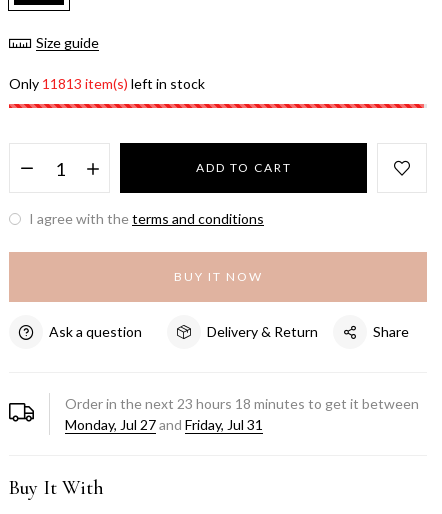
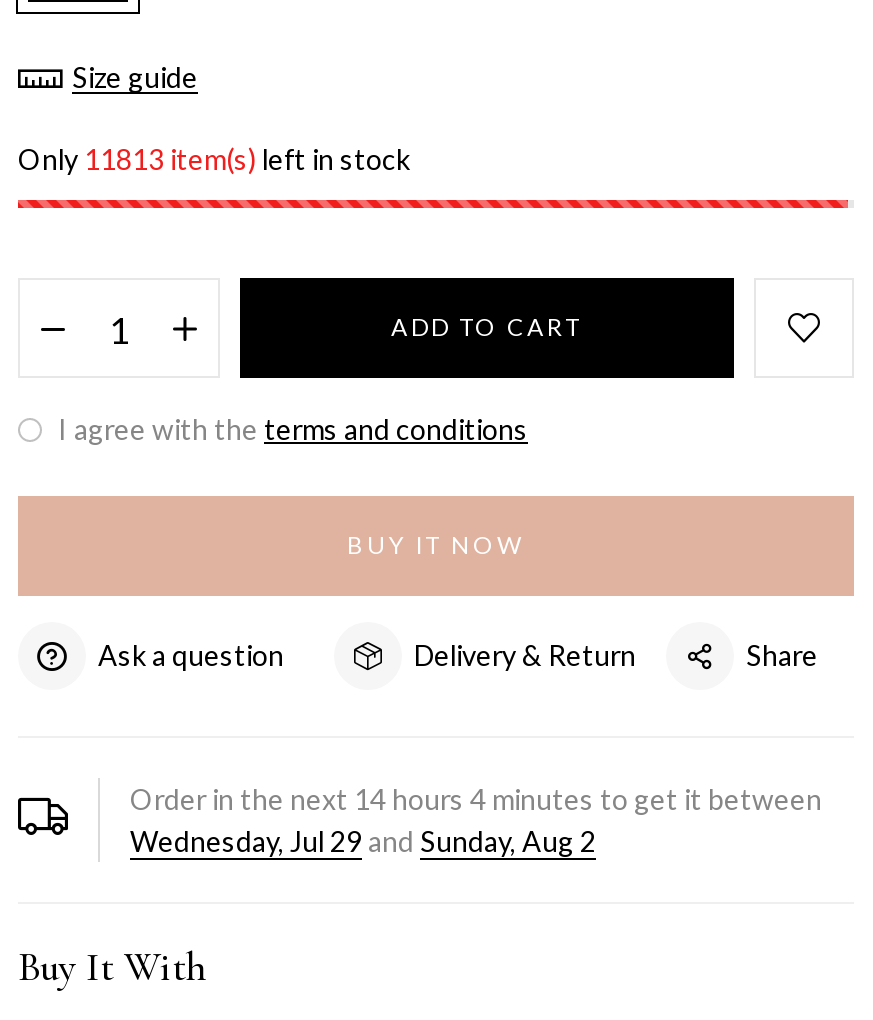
- Order in the next 23 hours 18 minutes to get it between
+ Order in the next 14 hours 4 minutes to get it between

- Monday, Jul 27 and Friday, Jul 31
+ Wednesday, Jul 29 and Sunday, Aug 2
